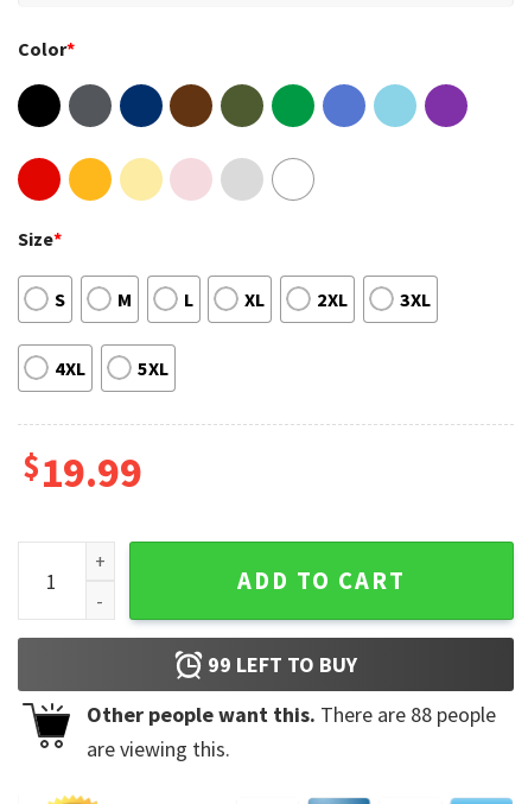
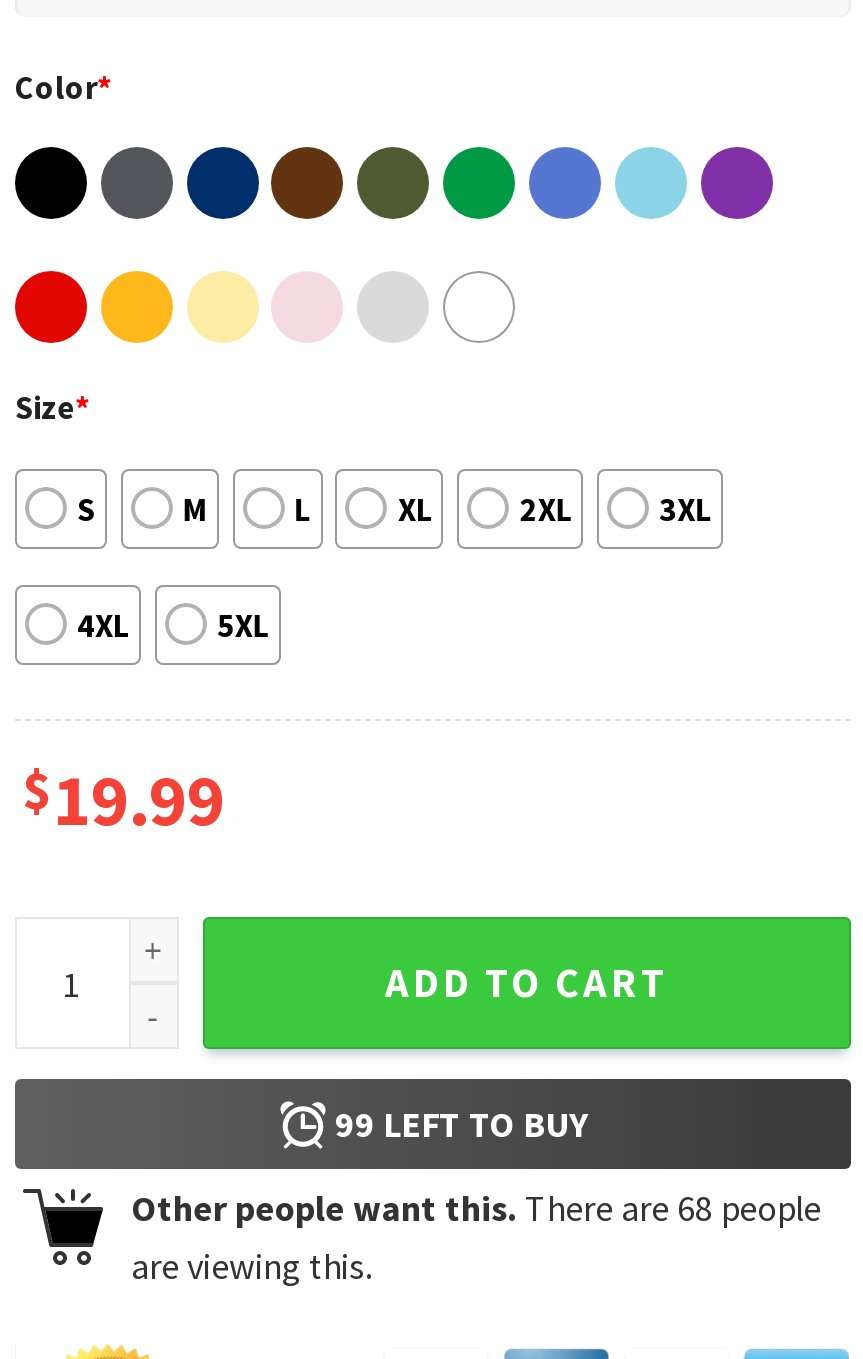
- Other people want this. There are 88 people
+ Other people want this. There are 68 people
